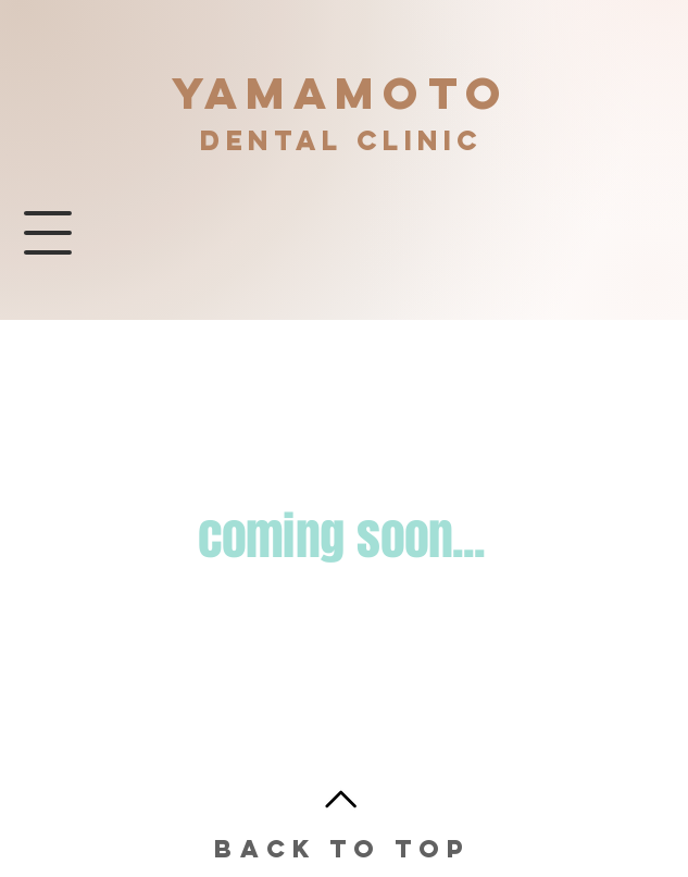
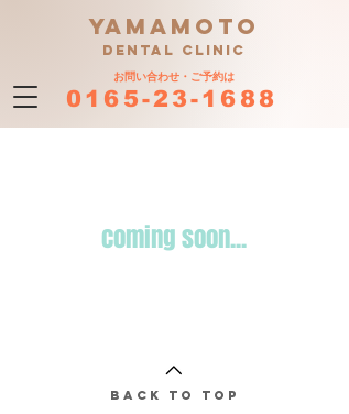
+ お問い合わせ・ご予約は
+ 0165-23-1688
